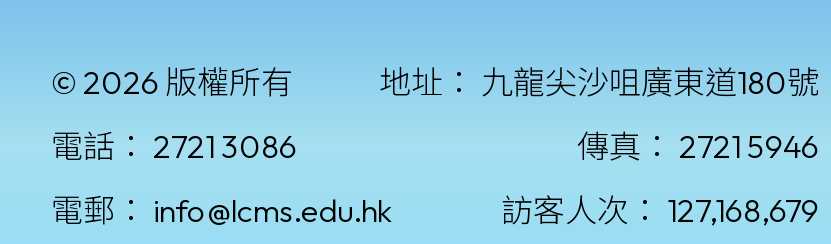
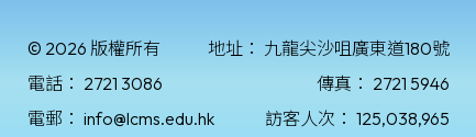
- 訪客人次： 127,168,679
+ 訪客人次： 125,038,965
